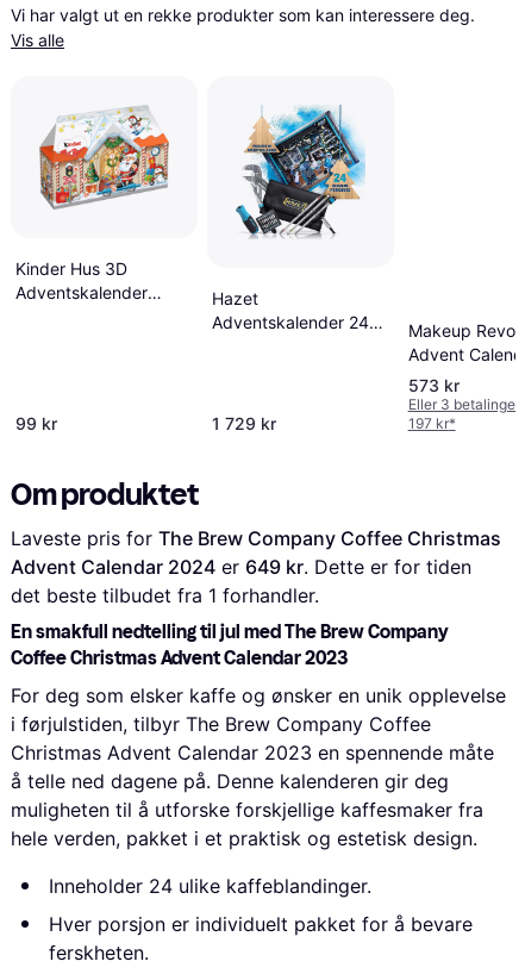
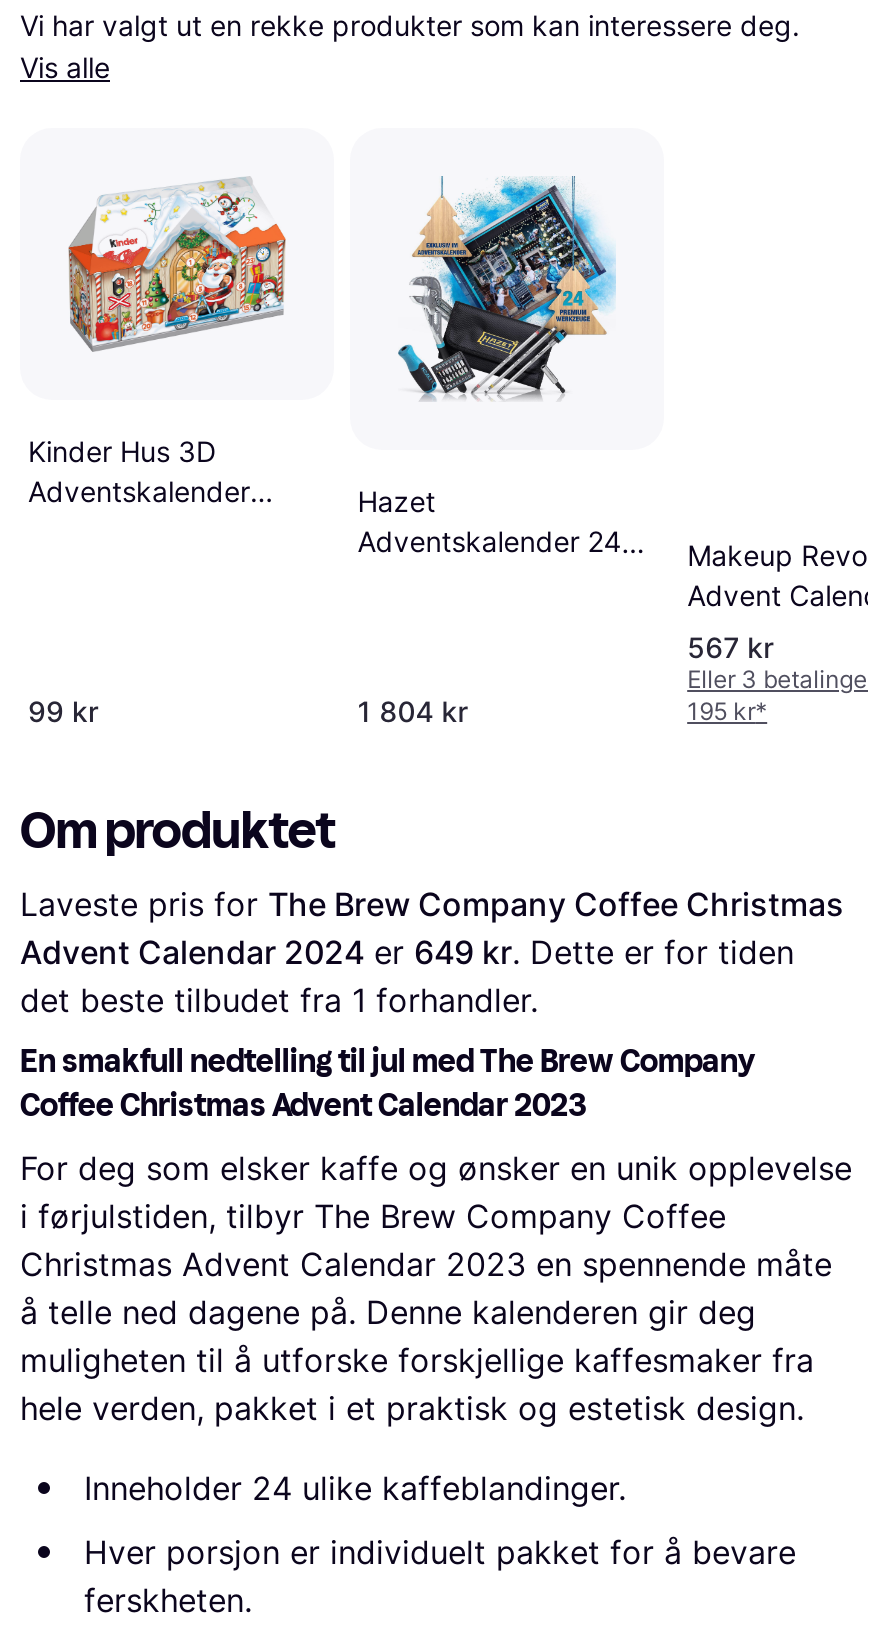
- 573 kr
+ 567 kr

- 1 729 kr
+ 1 804 kr

- 197 kr*
+ 195 kr*
